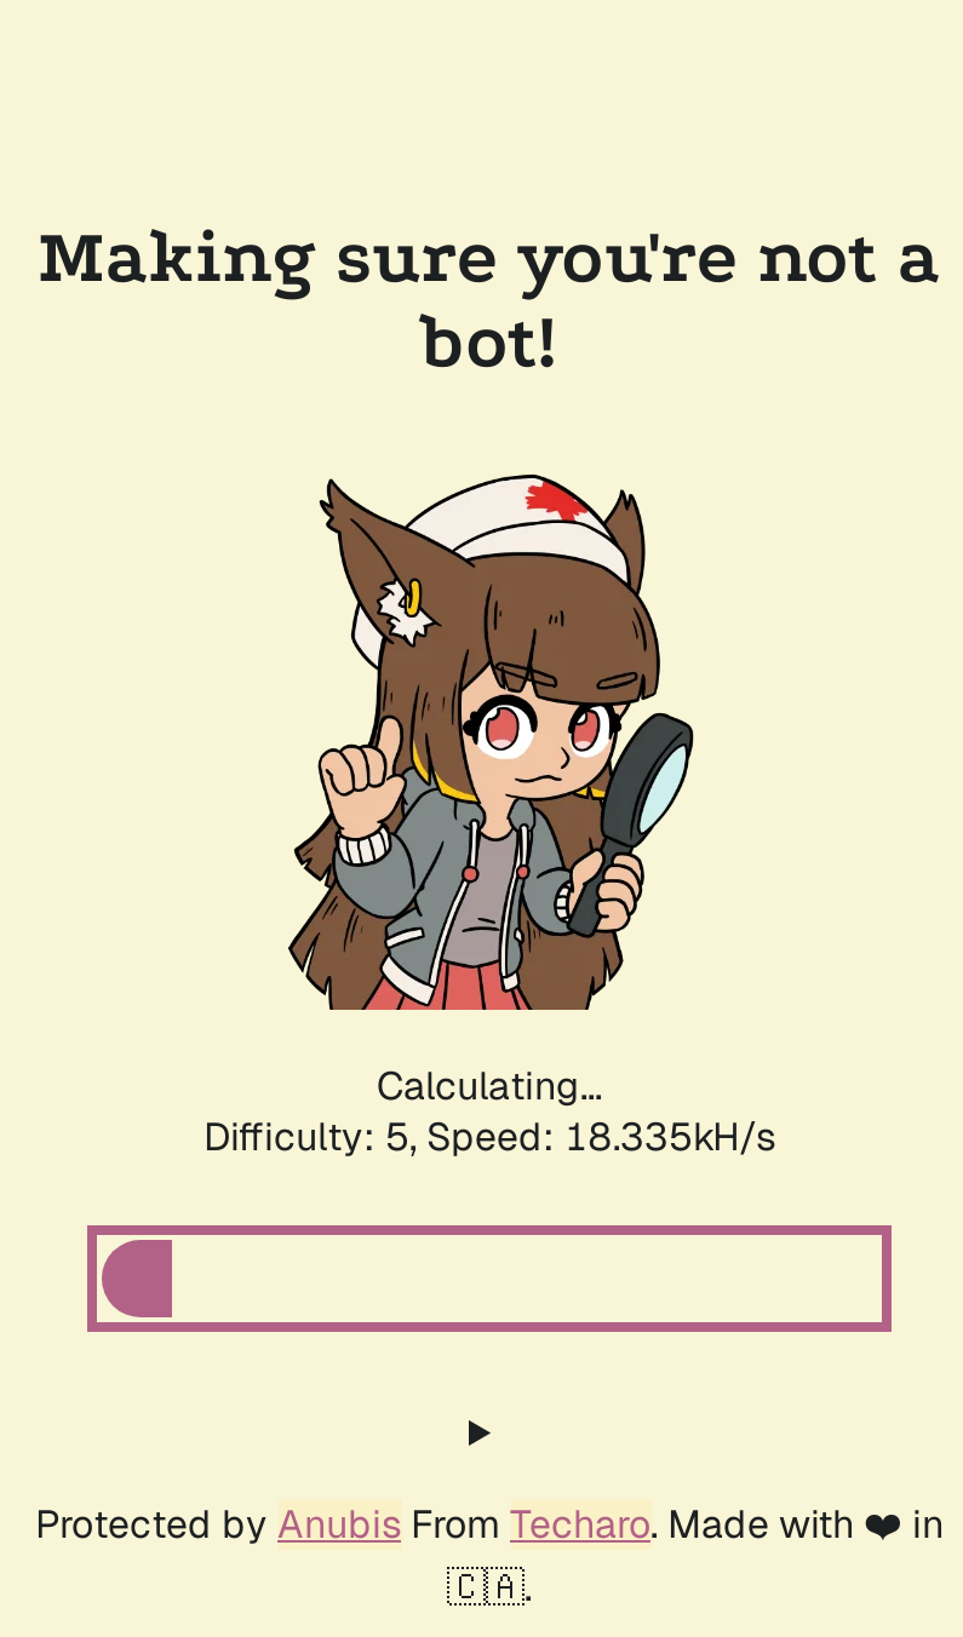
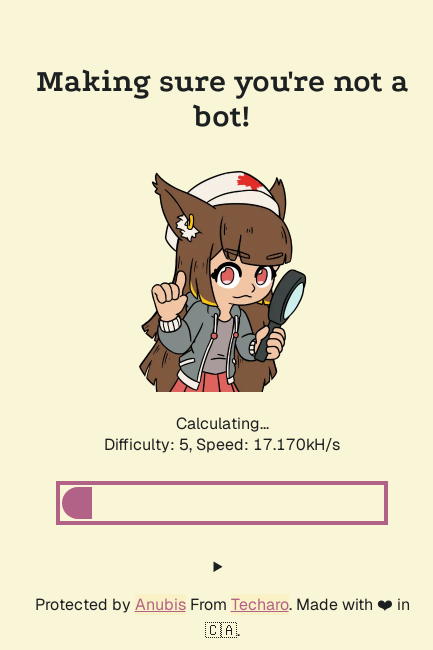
- Difficulty: 5, Speed: 18.335kH/s
+ Difficulty: 5, Speed: 17.170kH/s
